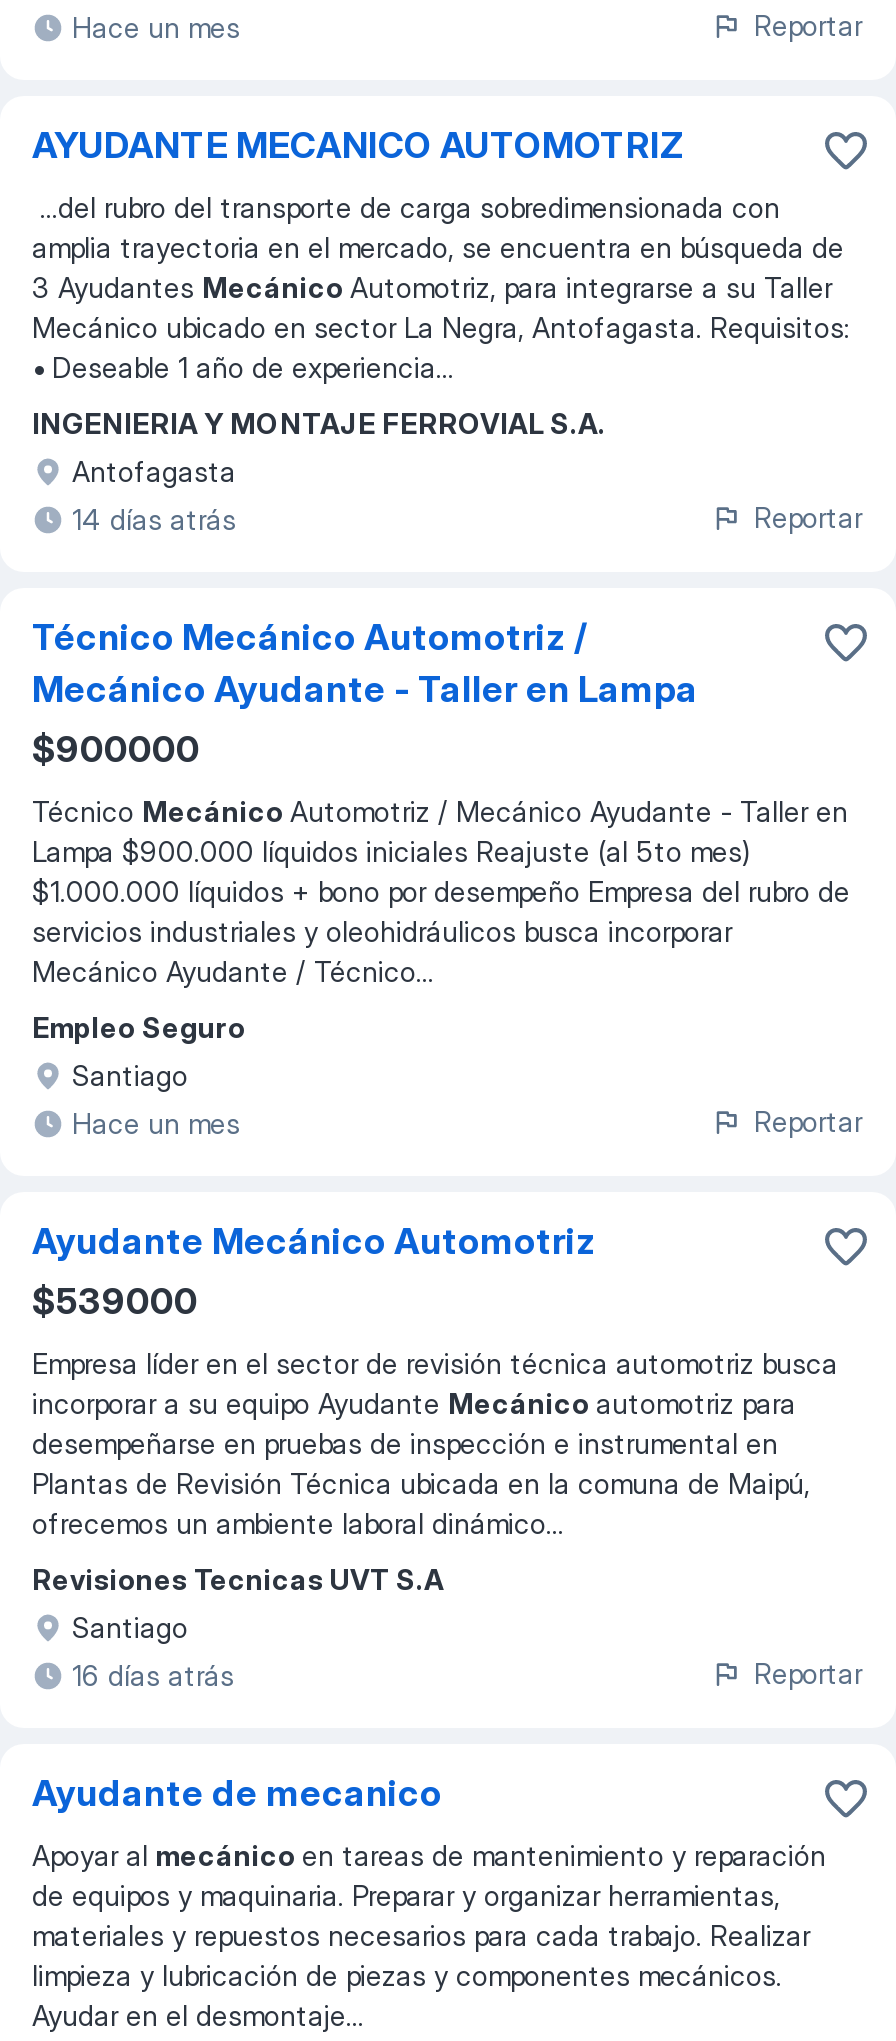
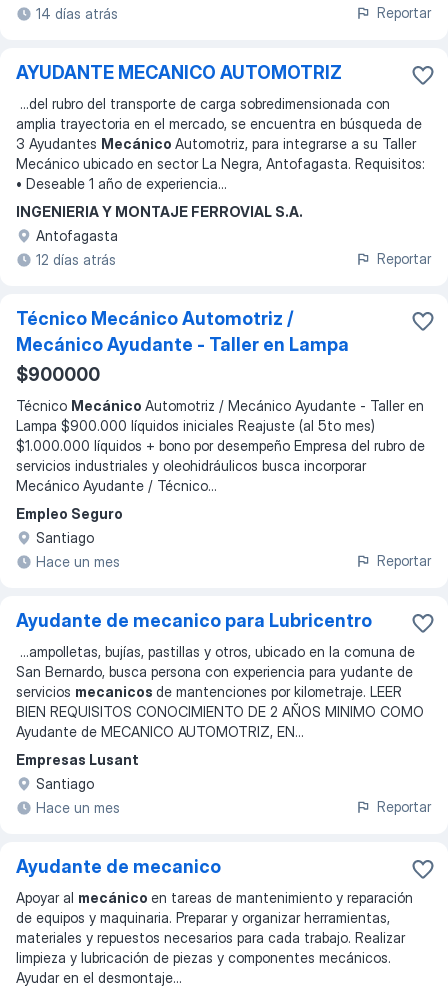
- Hace un mes
+ 14 días atrás

- 14 días atrás
+ 12 días atrás

- Ayudante Mecánico Automotriz
- $539000
+ Ayudante de mecanico para Lubricentro

- Empresa líder en el sector de revisión técnica automotriz busca
- incorporar a su equipo Ayudante Mecánico automotriz para
- desempeñarse en pruebas de inspección e instrumental en
- Plantas de Revisión Técnica ubicada en la comuna de Maipú,
- ofrecemos un ambiente laboral dinámico...
+ ...ampolletas, bujías, pastillas y otros, ubicado en la comuna de
+ San Bernardo, busca persona con experiencia para yudante de
+ servicios mecanicos de mantenciones por kilometraje. LEER
+ BIEN REQUISITOS CONOCIMIENTO DE 2 AÑOS MINIMO COMO
+ Ayudante de MECANICO AUTOMOTRIZ, EN...

- Revisiones Tecnicas UVT S.A
+ Empresas Lusant

- 16 días atrás
+ Hace un mes
